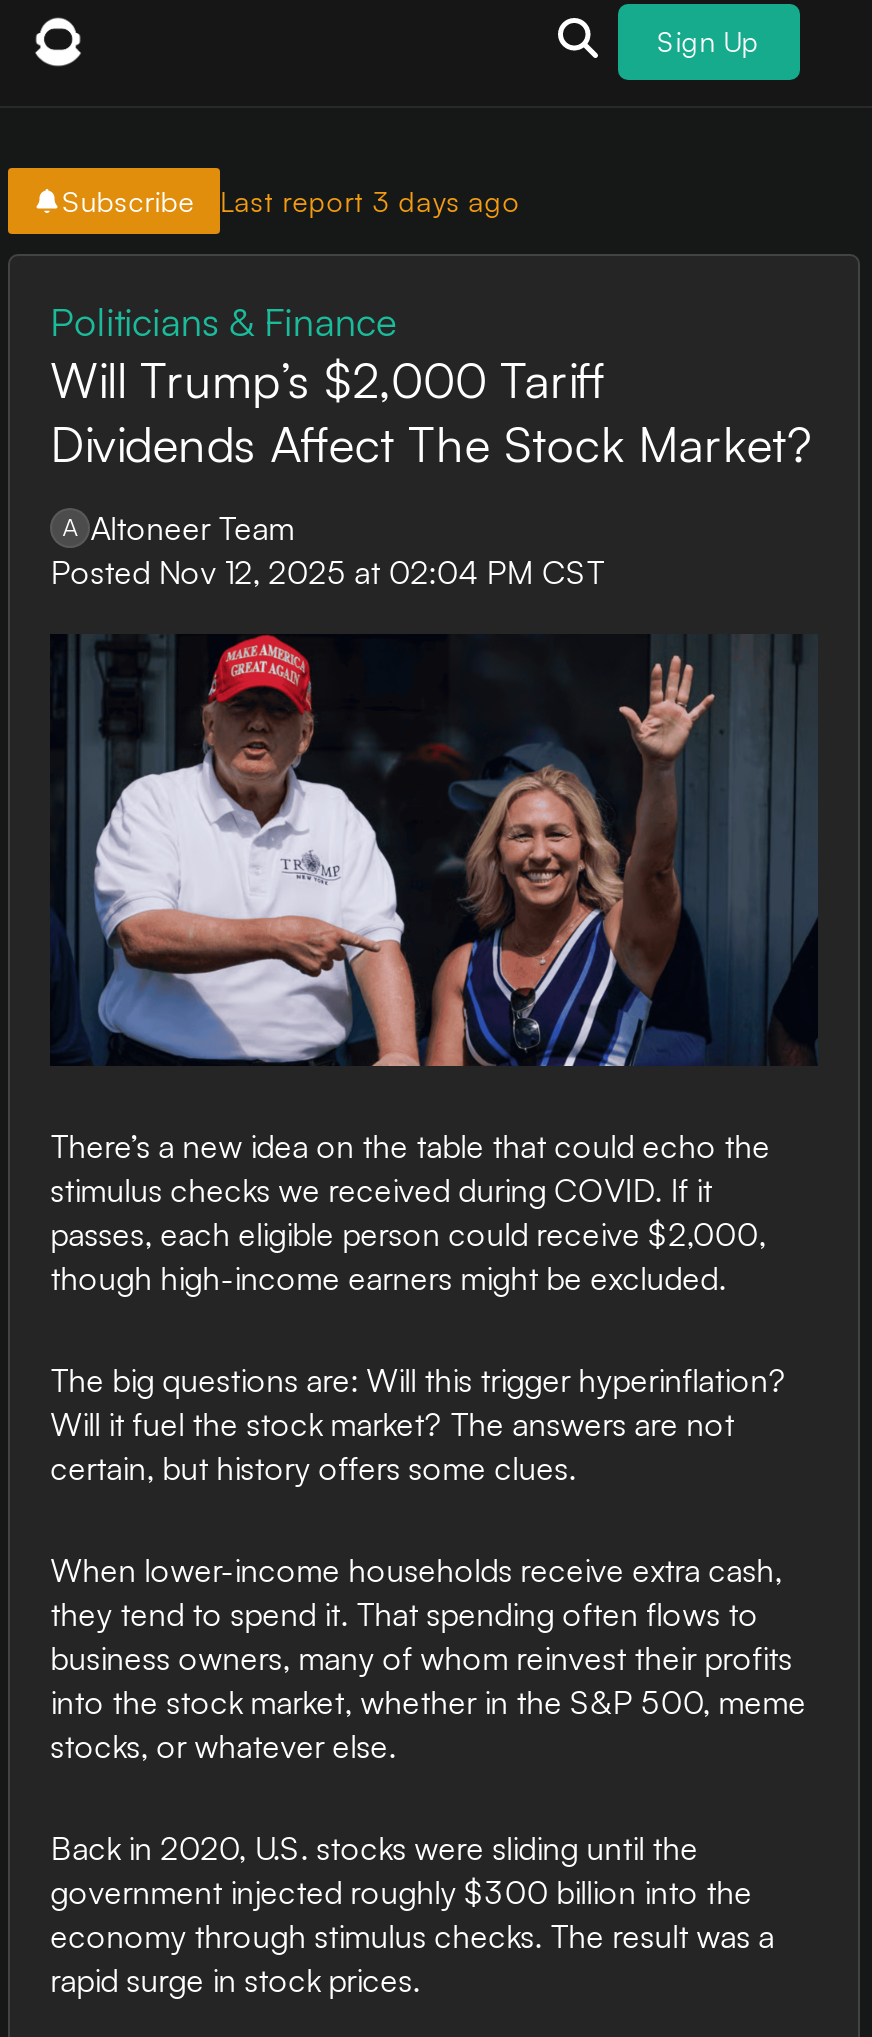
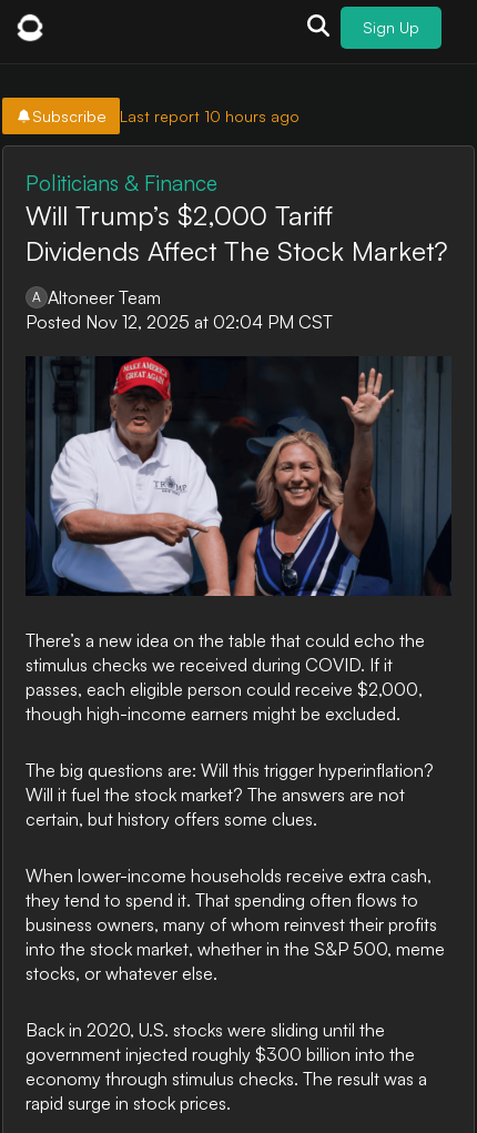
- Last report 3 days ago
+ Last report 10 hours ago
